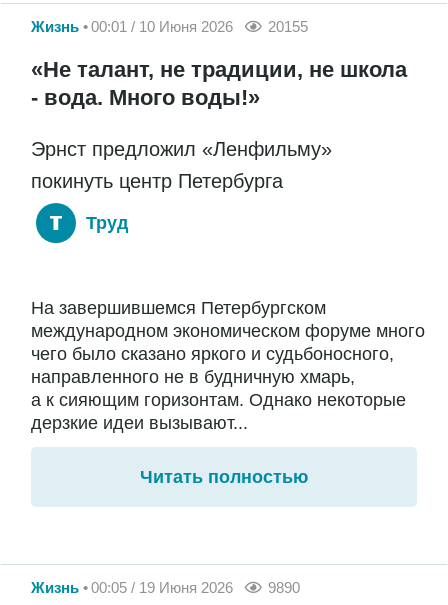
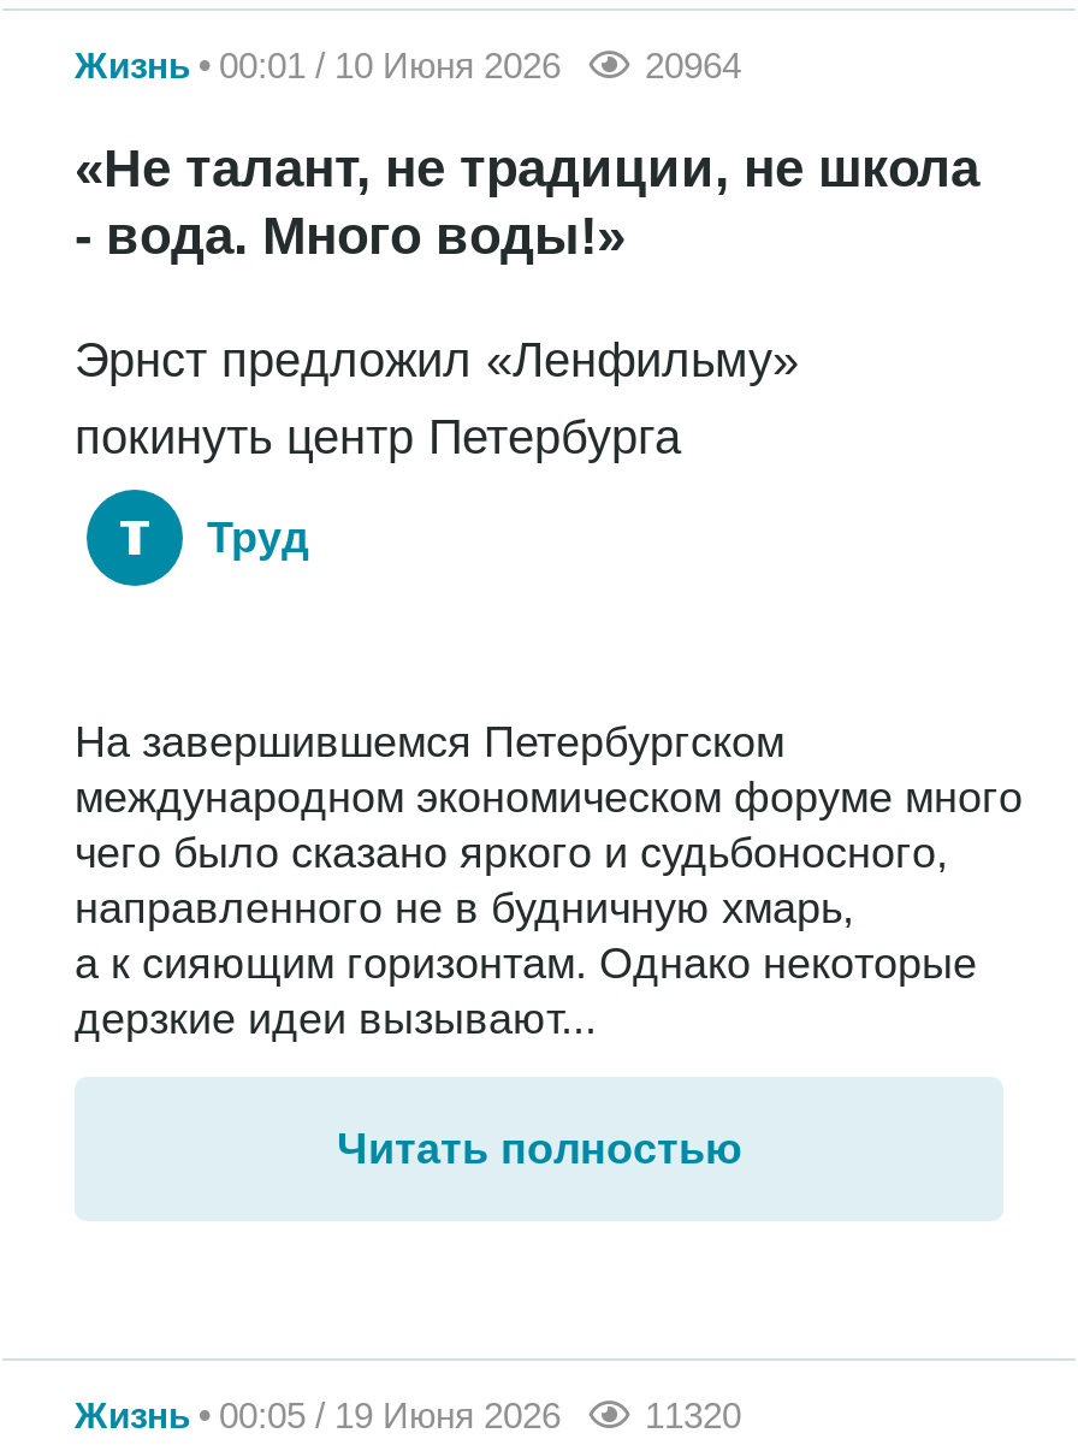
- 20155
+ 20964

- 9890
+ 11320
